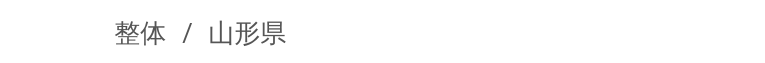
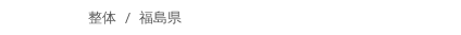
- 山形県
+ 福島県
